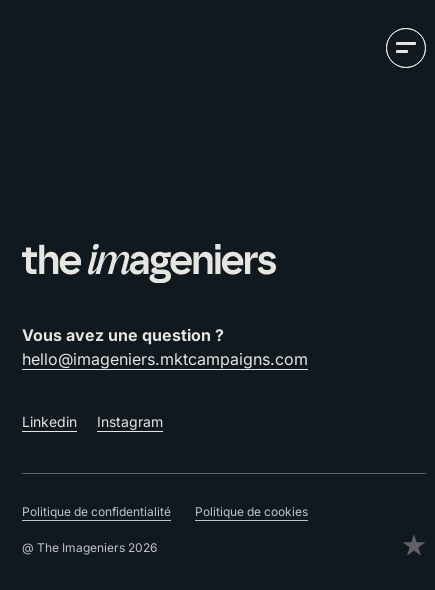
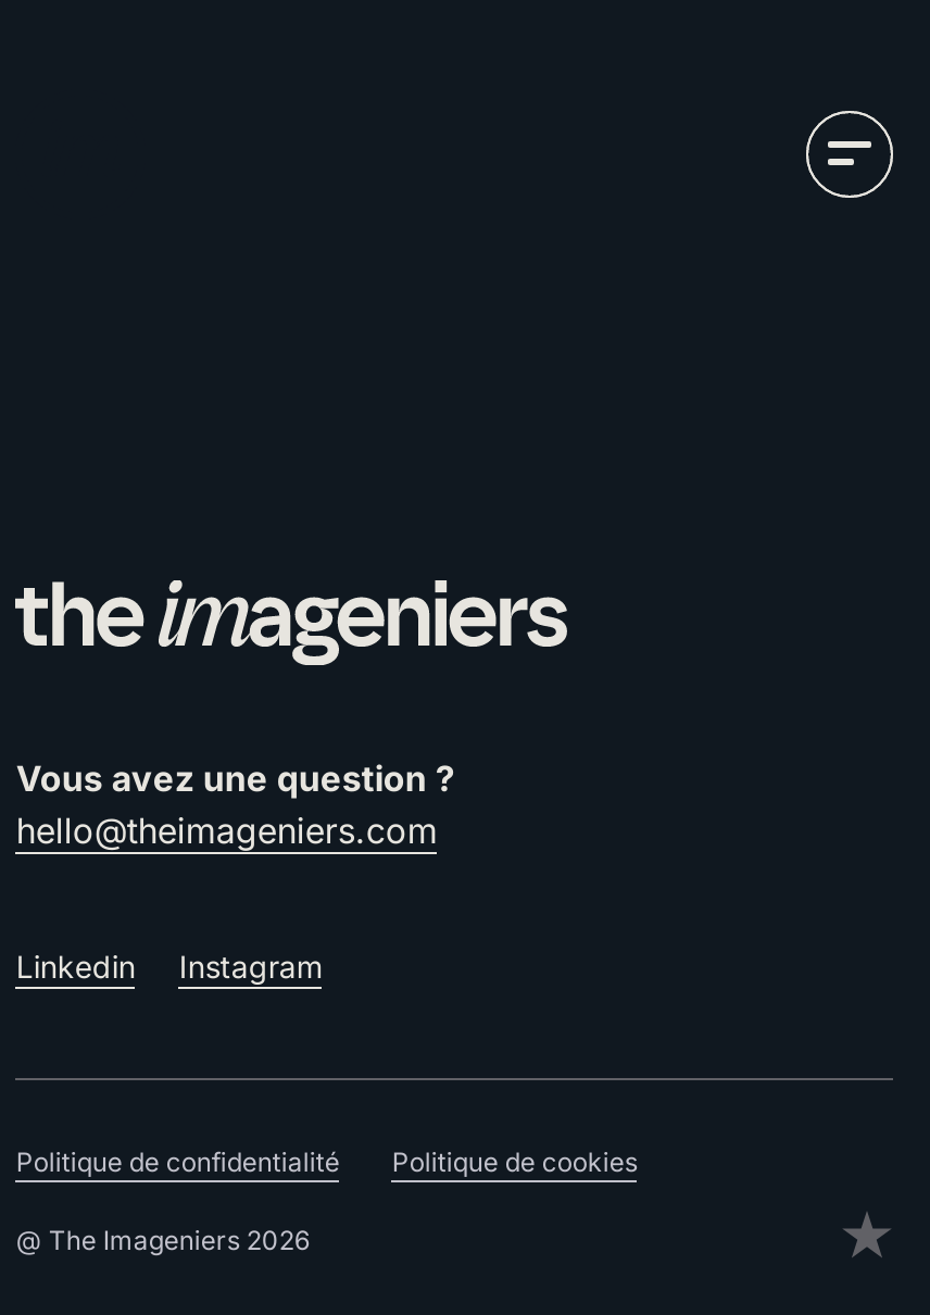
- hello@imageniers.mktcampaigns.com
+ hello@theimageniers.com
